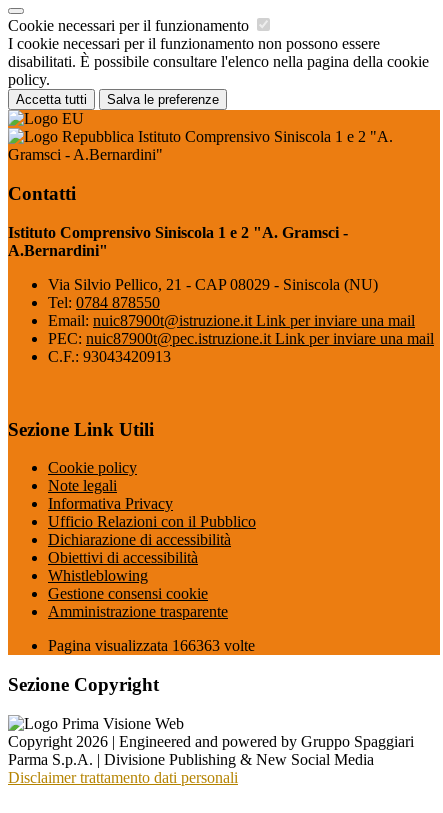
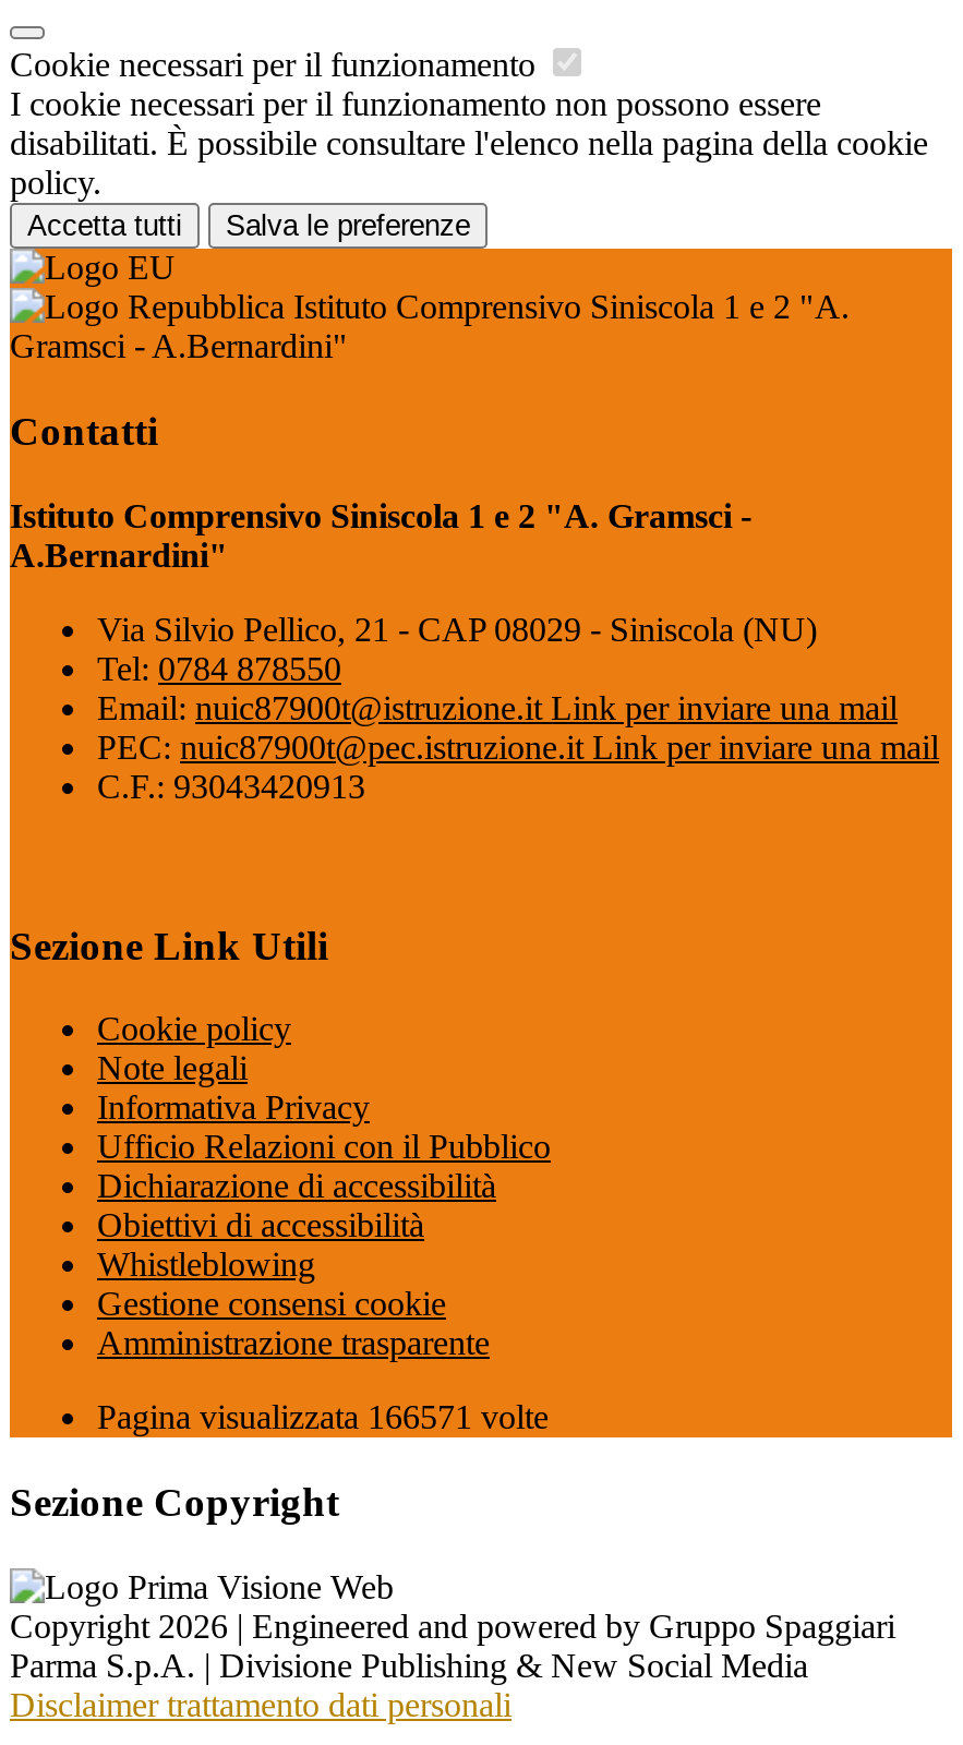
- Pagina visualizzata 166363 volte
+ Pagina visualizzata 166571 volte
